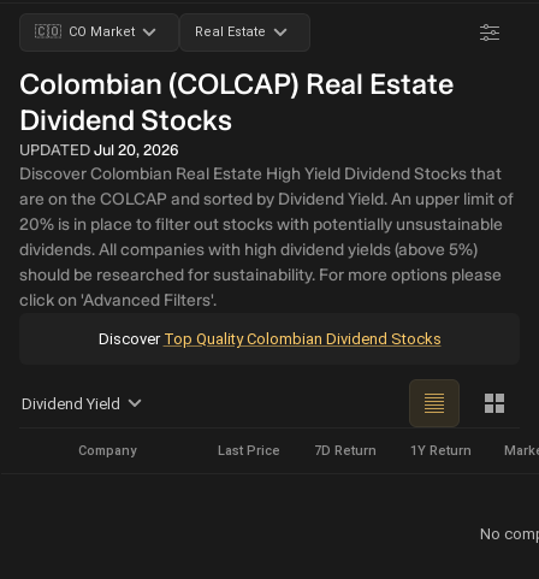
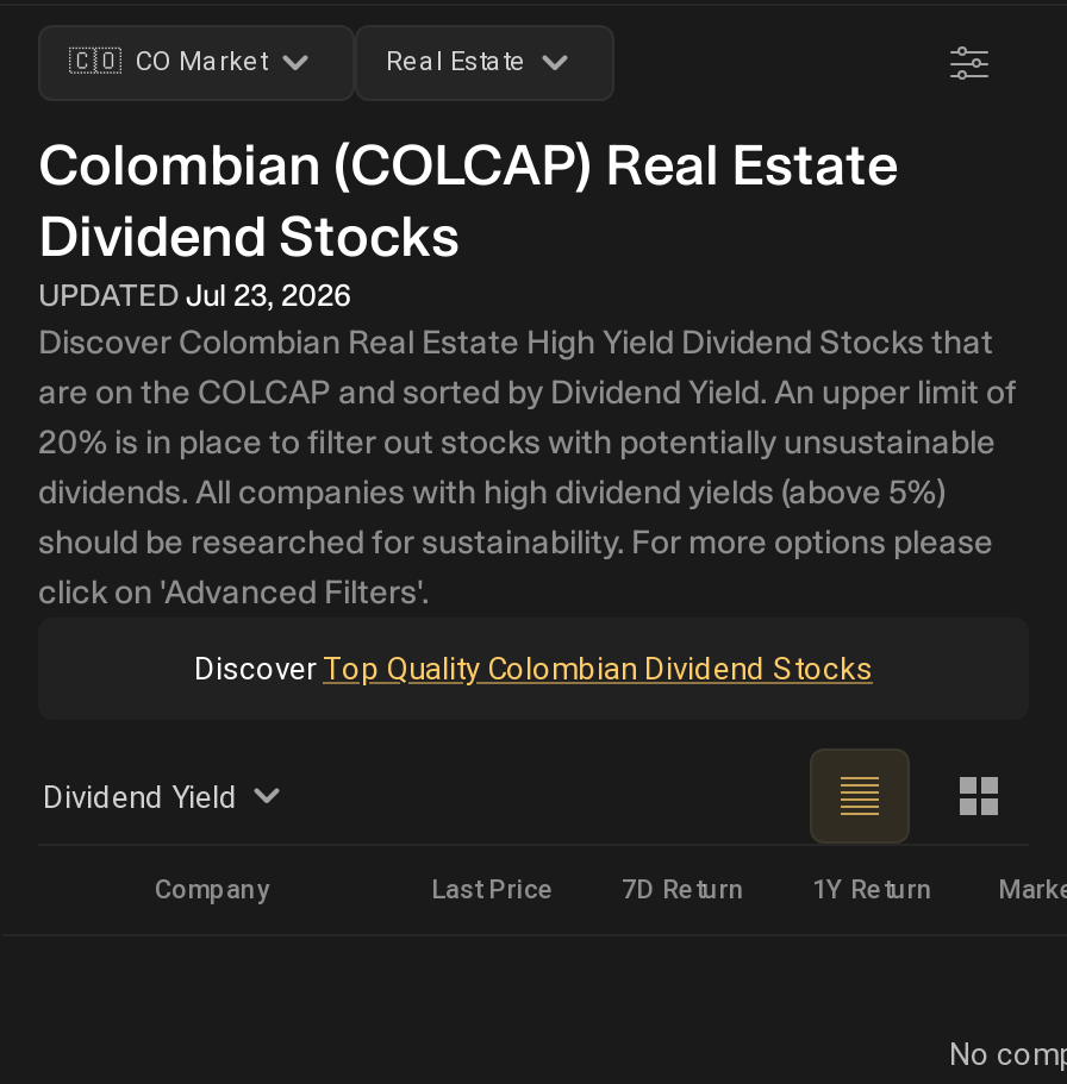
- UPDATED Jul 20, 2026
+ UPDATED Jul 23, 2026
